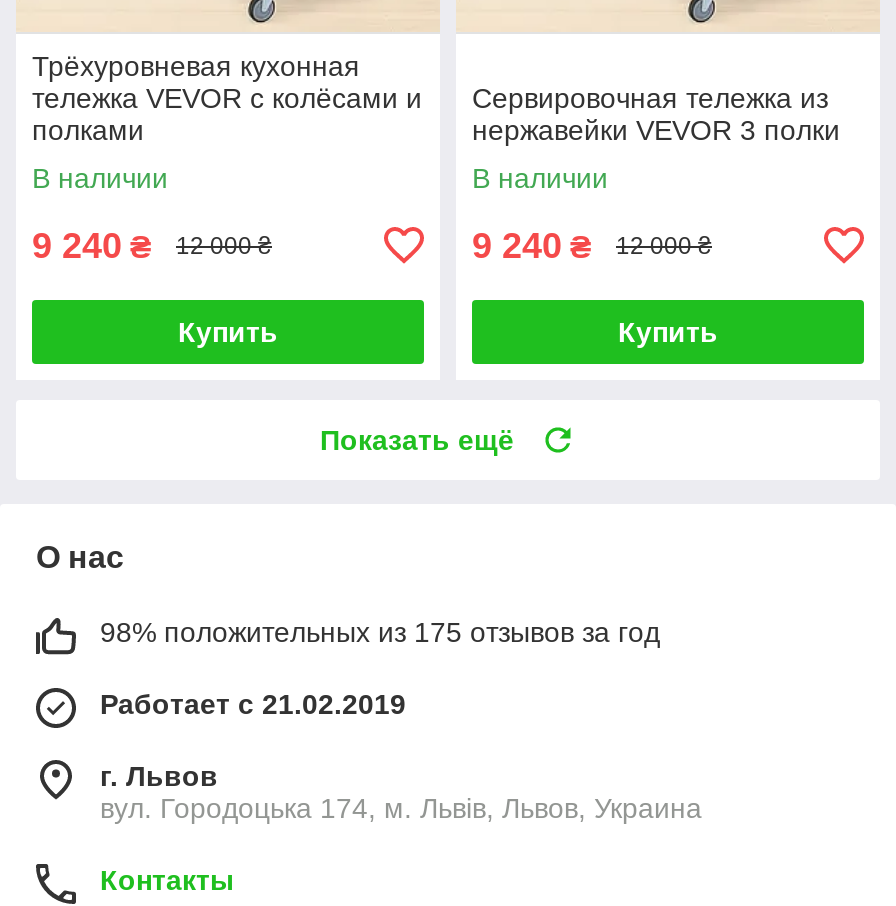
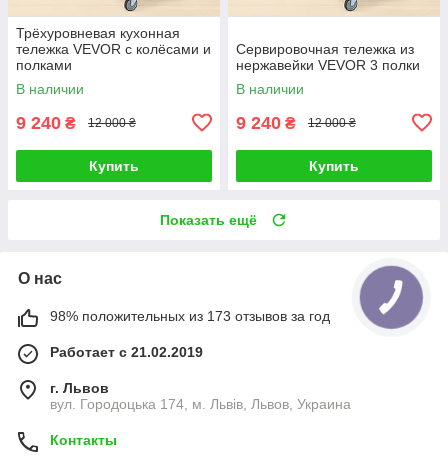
+ [image]

- 98% положительных из 175 отзывов за год
+ 98% положительных из 173 отзывов за год
